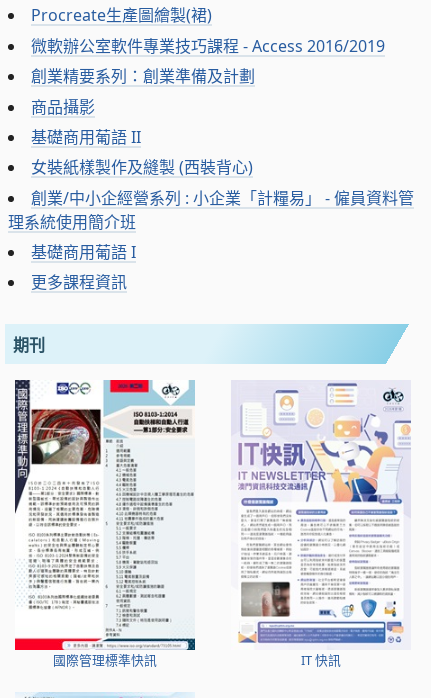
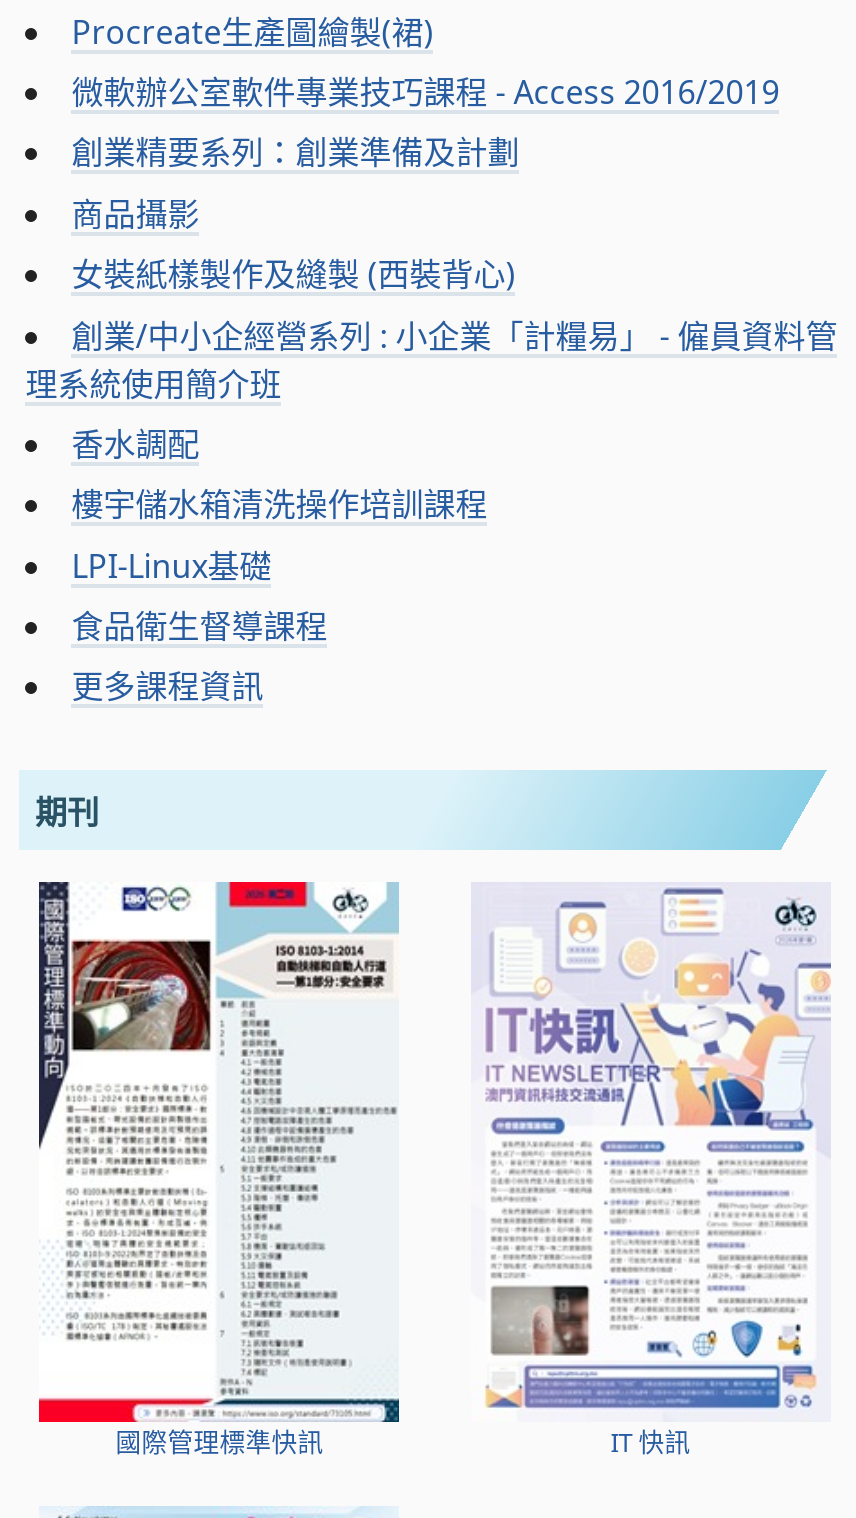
- 基礎商用葡語 II

moved up: 女裝紙樣製作及縫製 (西裝背心) | 創業/中小企經營系列 : 小企業「計糧易」 - 僱員資料管 | 理系統使用簡介班

- 基礎商用葡語 I
+ 香水調配
+ 樓宇儲水箱清洗操作培訓課程
+ LPI-Linux基礎
+ 食品衛生督導課程
